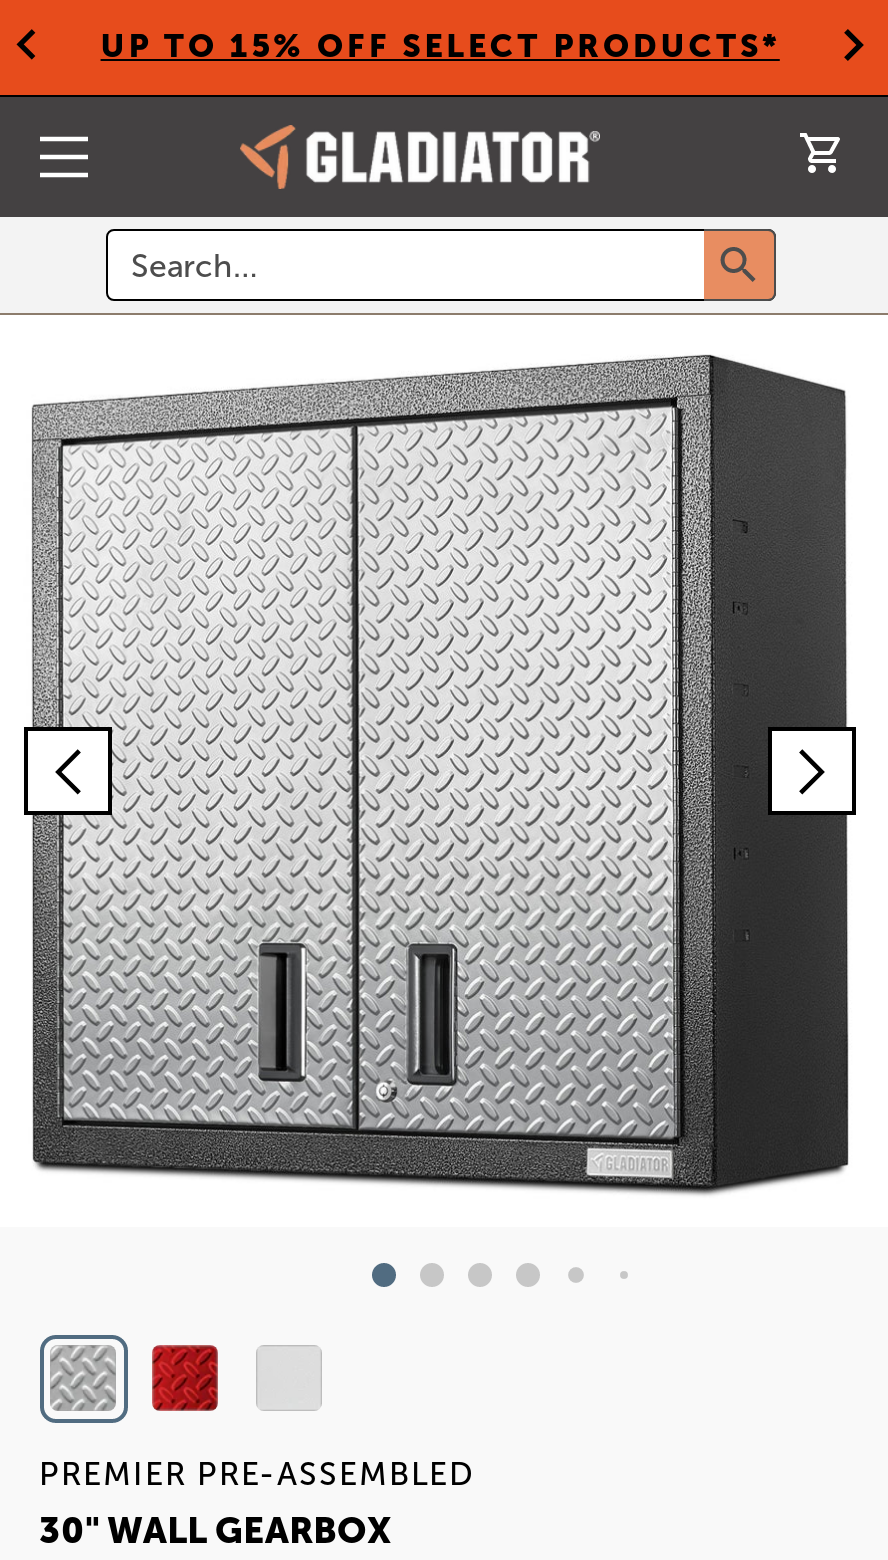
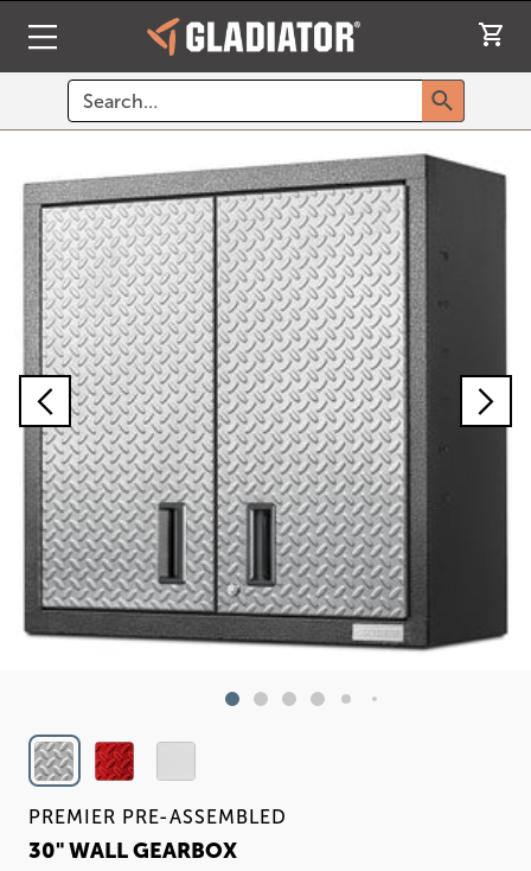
- UP TO 15% OFF SELECT PRODUCTS*
